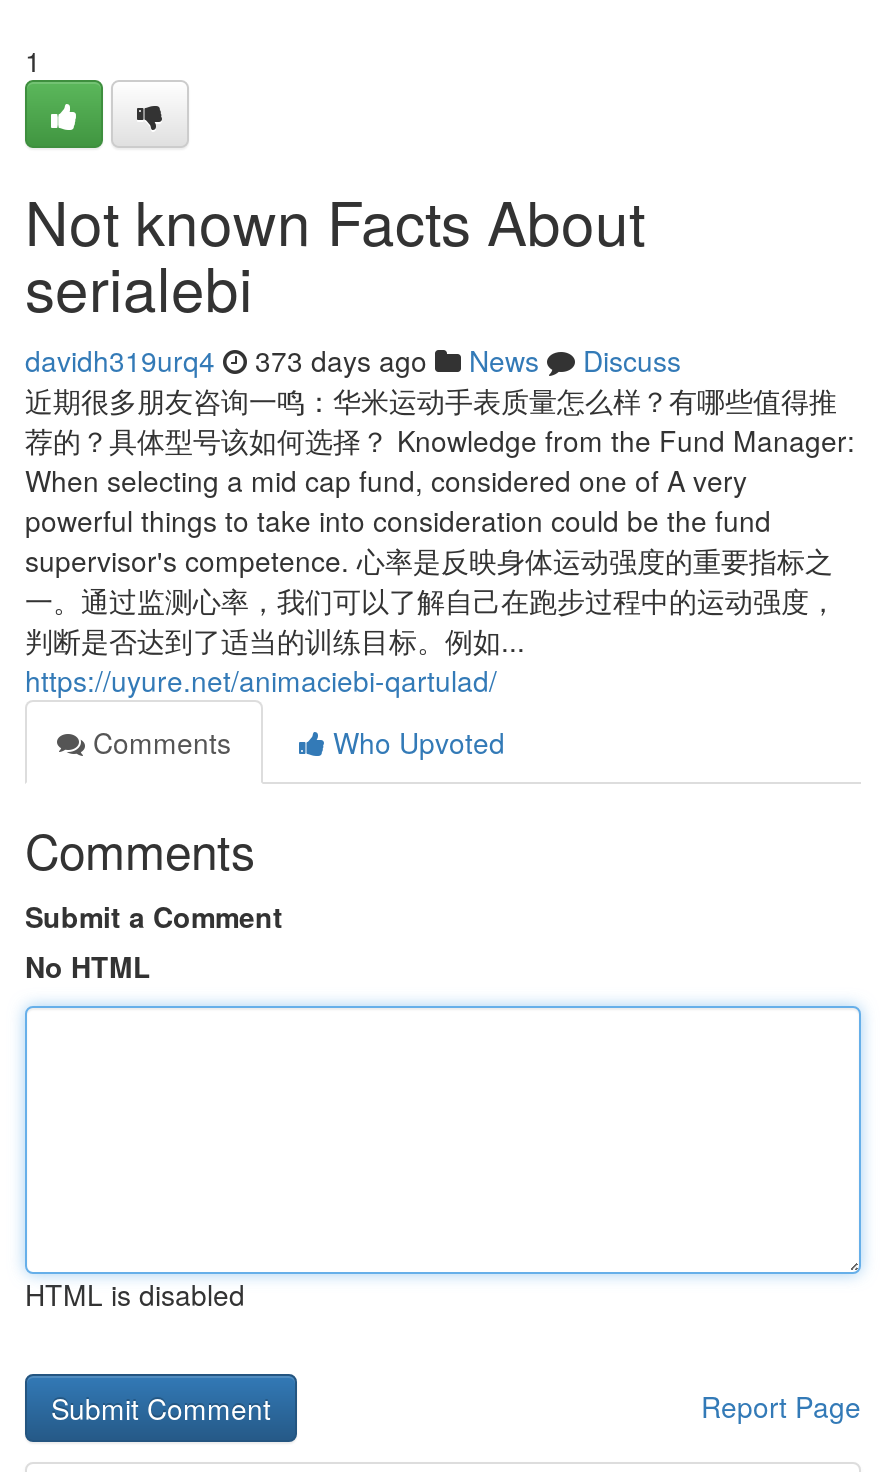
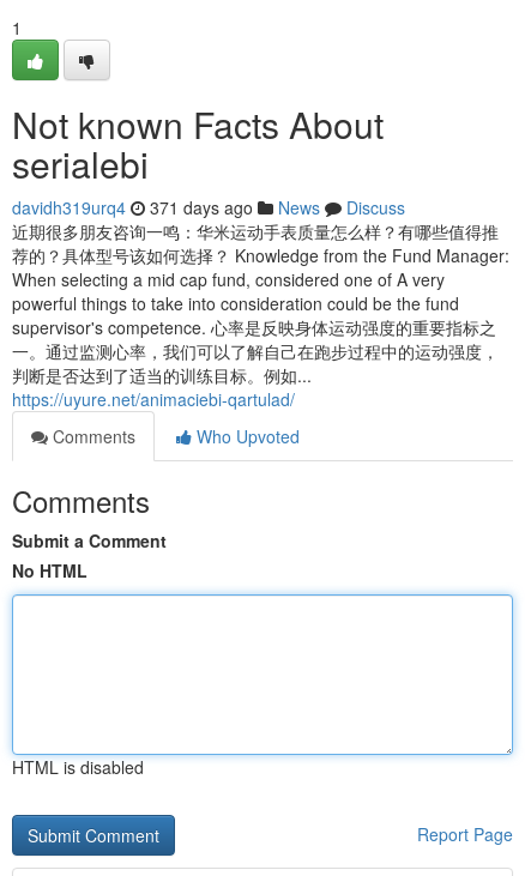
- davidh319urq4 373 days ago News Discuss
+ davidh319urq4 371 days ago News Discuss
